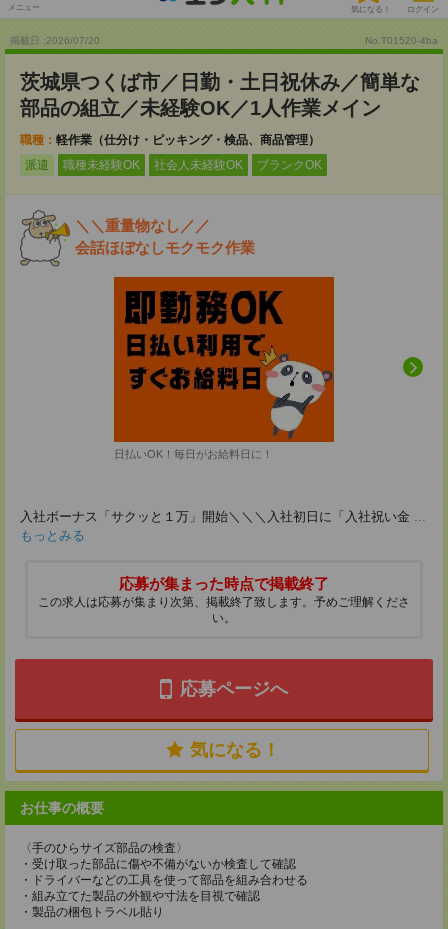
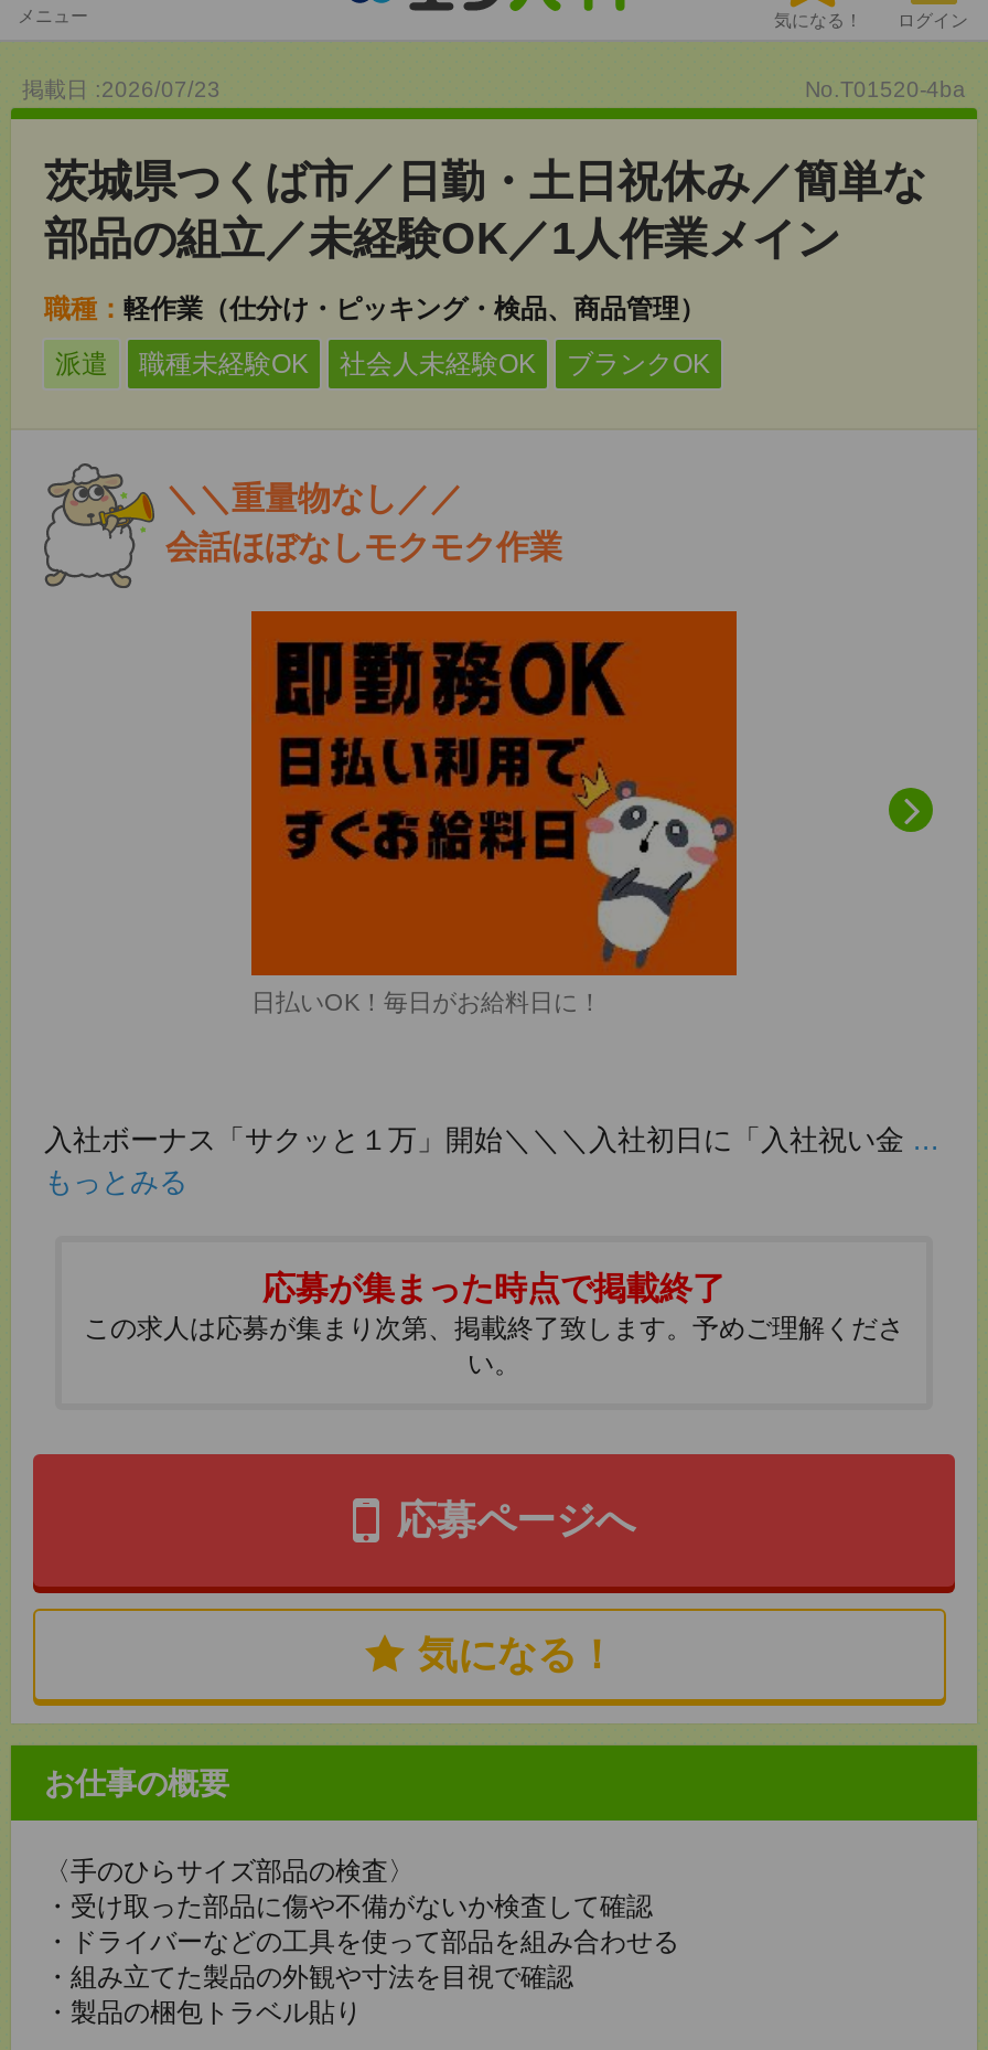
- 掲載日 :2026/07/20
+ 掲載日 :2026/07/23
